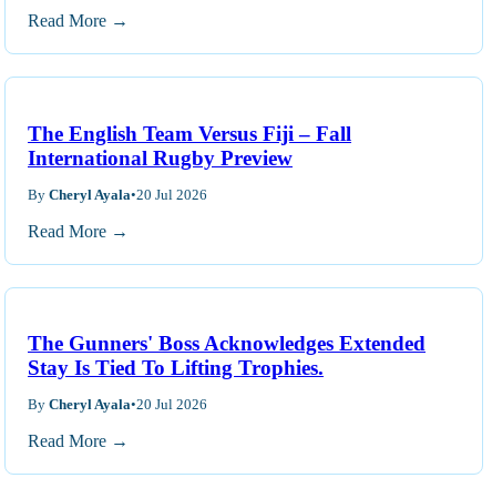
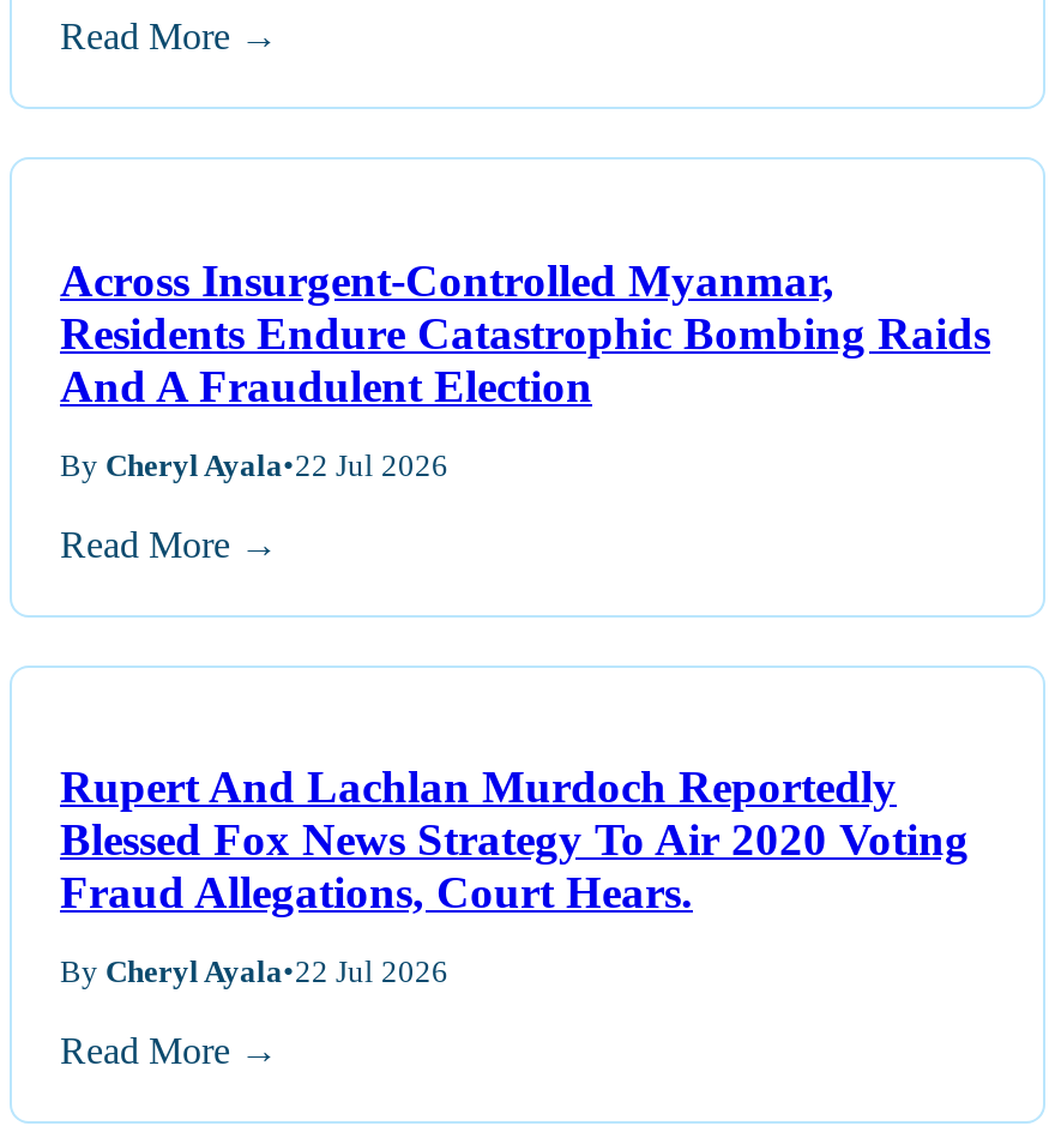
- The English Team Versus Fiji – Fall
- International Rugby Preview
+ Across Insurgent-Controlled Myanmar,
+ Residents Endure Catastrophic Bombing Raids
+ And A Fraudulent Election

- By Cheryl Ayala•20 Jul 2026
+ By Cheryl Ayala•22 Jul 2026

- The Gunners' Boss Acknowledges Extended
- Stay Is Tied To Lifting Trophies.
+ Rupert And Lachlan Murdoch Reportedly
+ Blessed Fox News Strategy To Air 2020 Voting
+ Fraud Allegations, Court Hears.

- By Cheryl Ayala•20 Jul 2026
+ By Cheryl Ayala•22 Jul 2026
